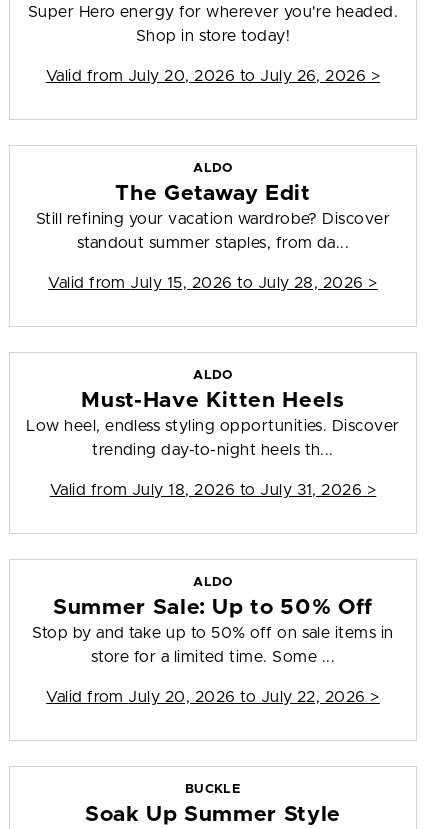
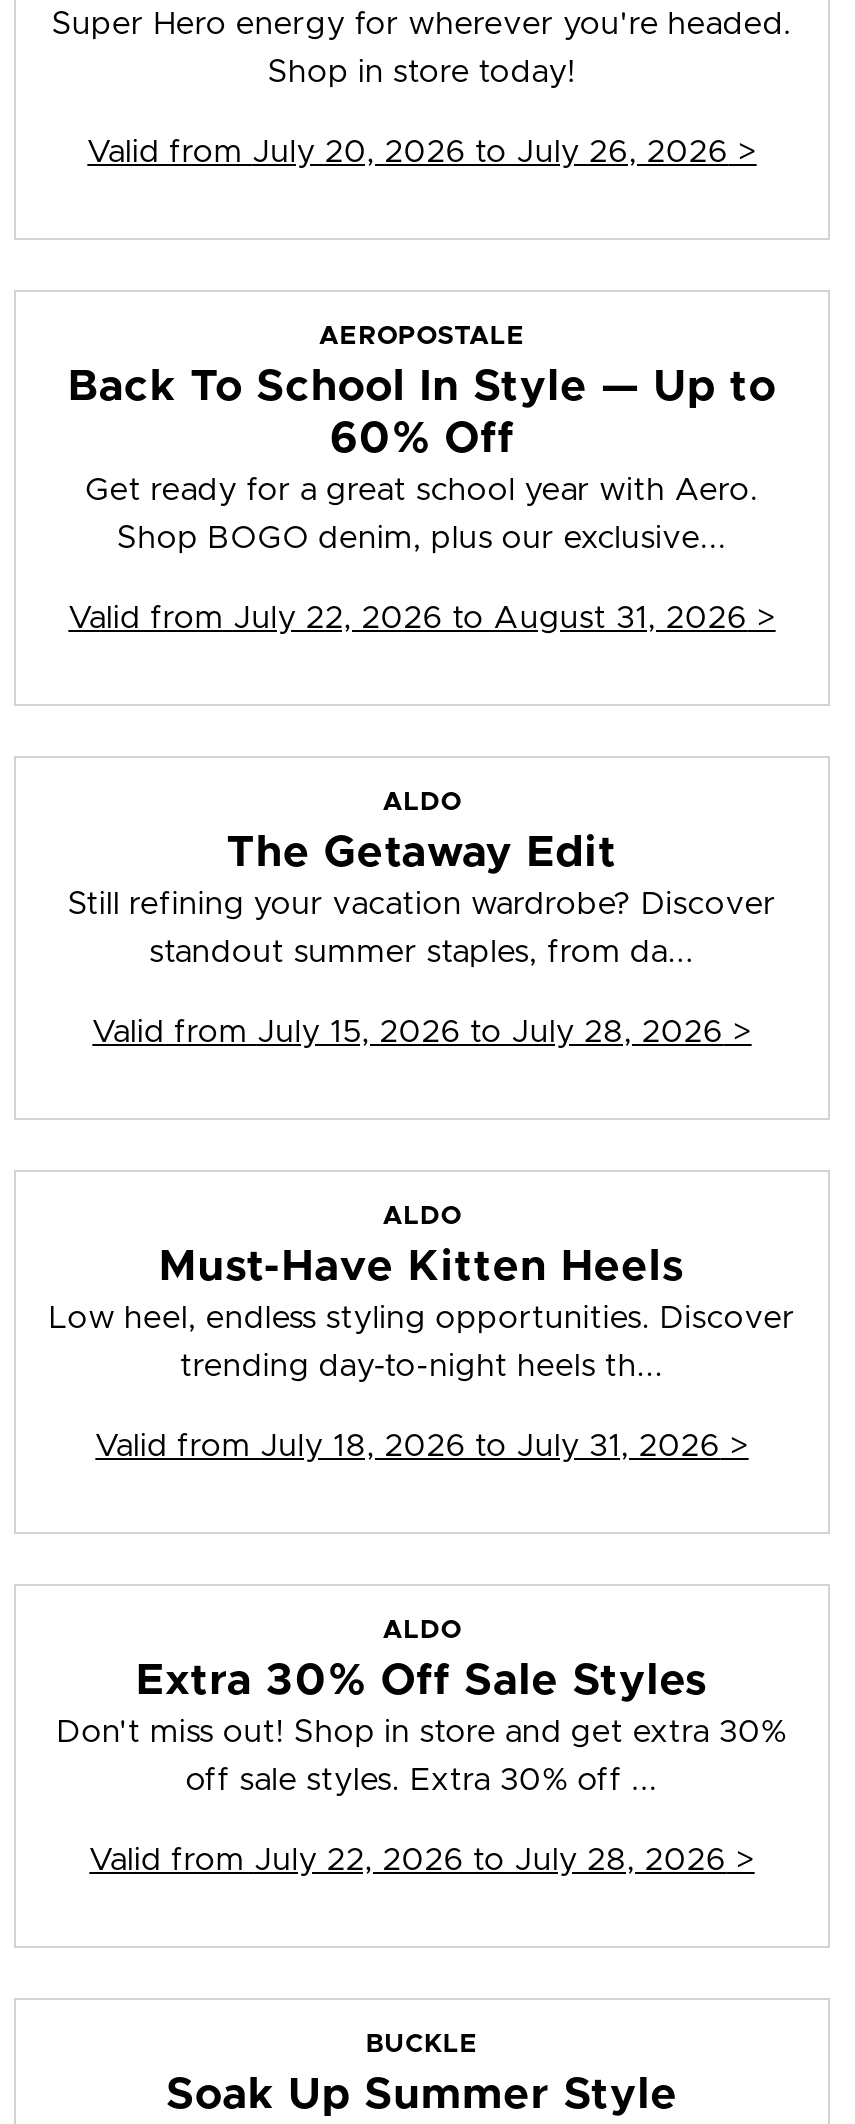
+ AEROPOSTALE
+ Back To School In Style — Up to
+ 60% Off
+ Get ready for a great school year with Aero.
+ Shop BOGO denim, plus our exclusive...
+ Valid from July 22, 2026 to August 31, 2026 >

- Summer Sale: Up to 50% Off
- Stop by and take up to 50% off on sale items in
+ Extra 30% Off Sale Styles
+ Don't miss out! Shop in store and get extra 30%

- store for a limited time. Some ...
+ off sale styles. Extra 30% off ...

- Valid from July 20, 2026 to July 22, 2026 >
+ Valid from July 22, 2026 to July 28, 2026 >
